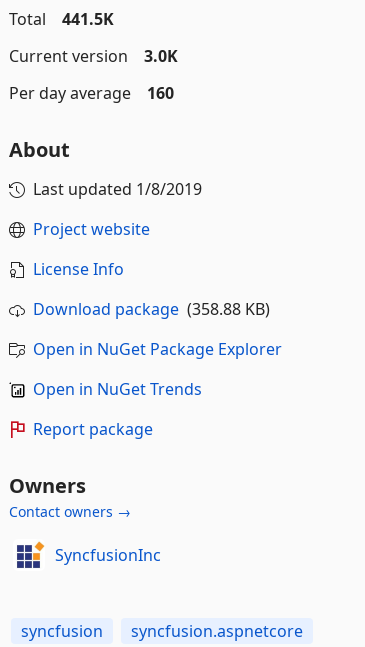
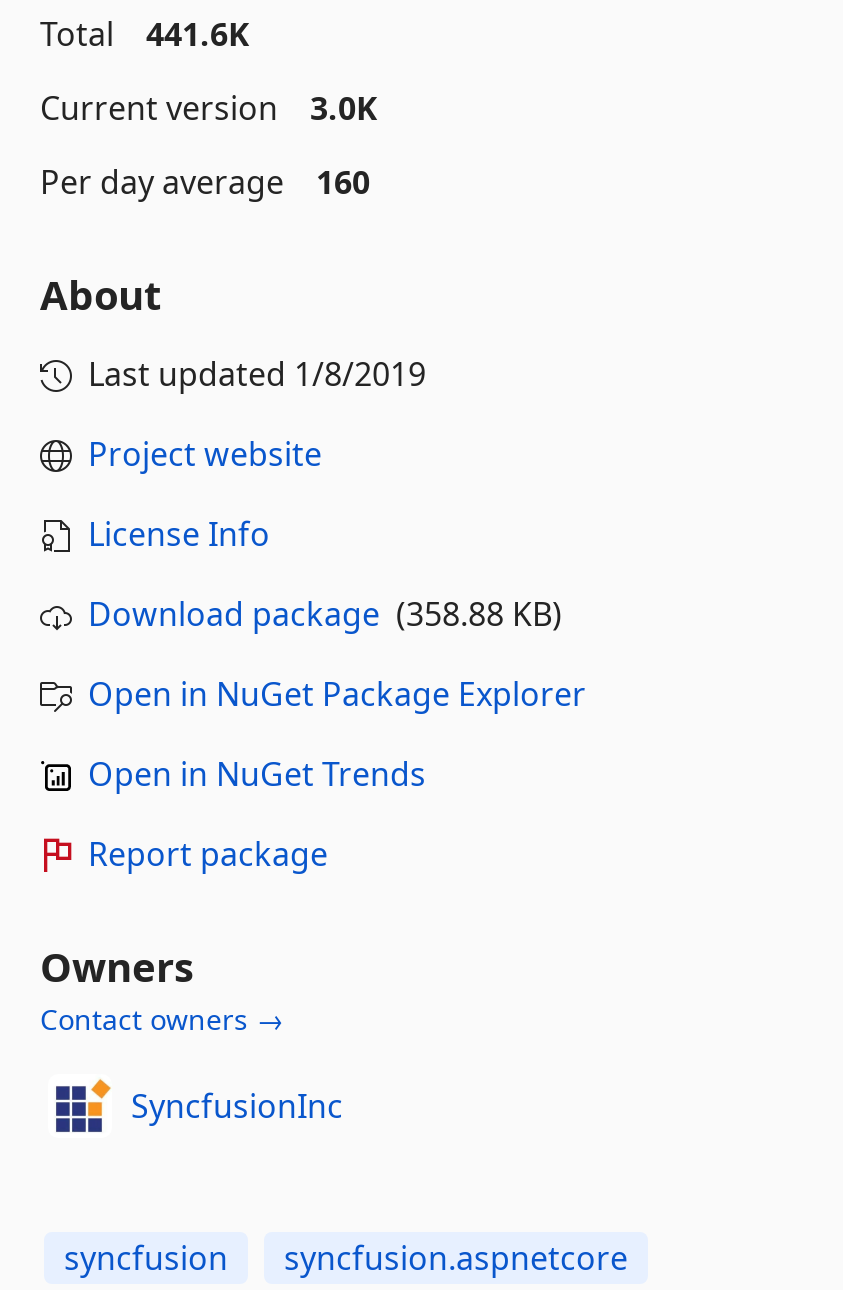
- Total 441.5K
+ Total 441.6K
